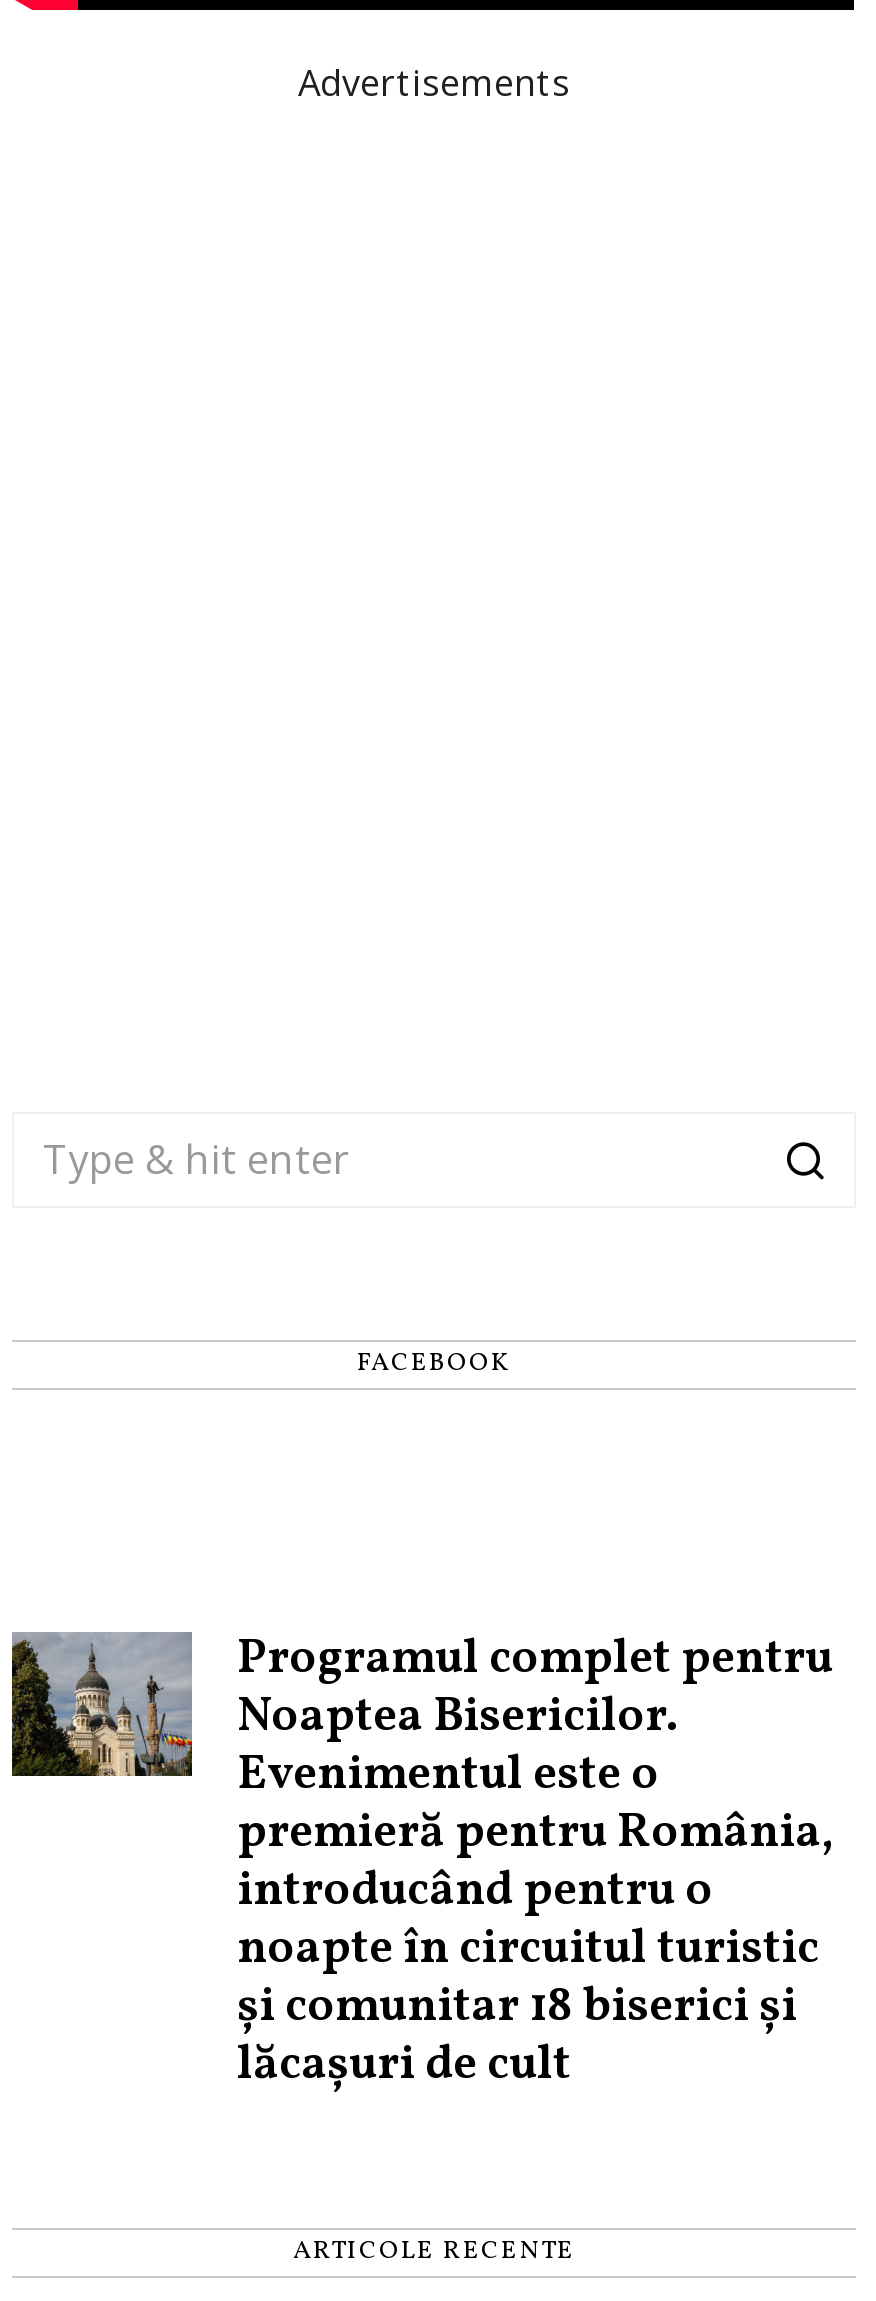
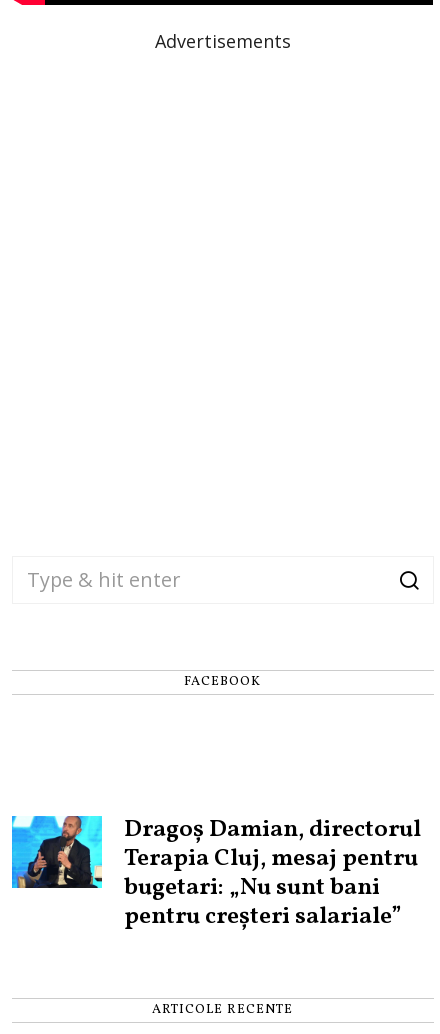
- [image]
- Programul complet pentru
- Noaptea Bisericilor.
- Evenimentul este o
- premieră pentru România,
- introducând pentru o
- noapte în circuitul turistic
- și comunitar 18 biserici și
- lăcașuri de cult
+ [image]
+ Dragoș Damian, directorul
+ Terapia Cluj, mesaj pentru
+ bugetari: „Nu sunt bani
+ pentru creșteri salariale”
